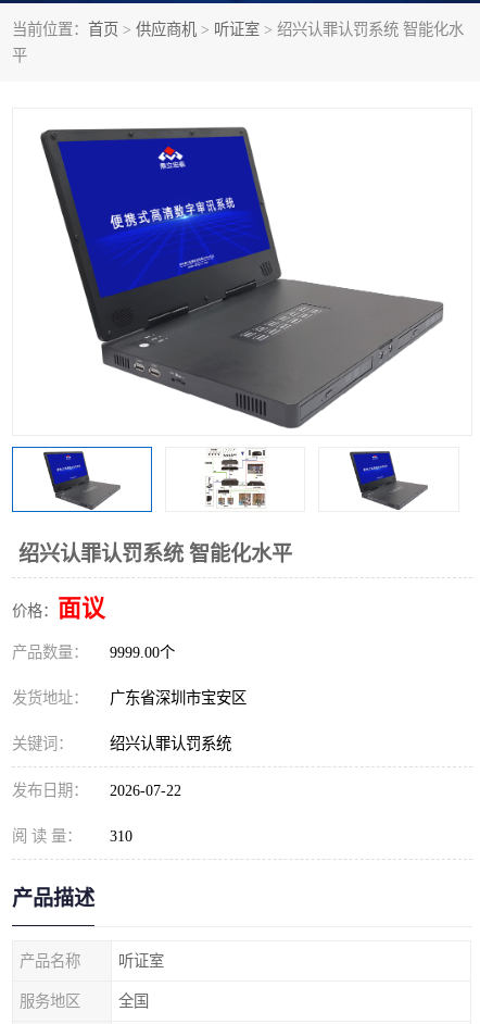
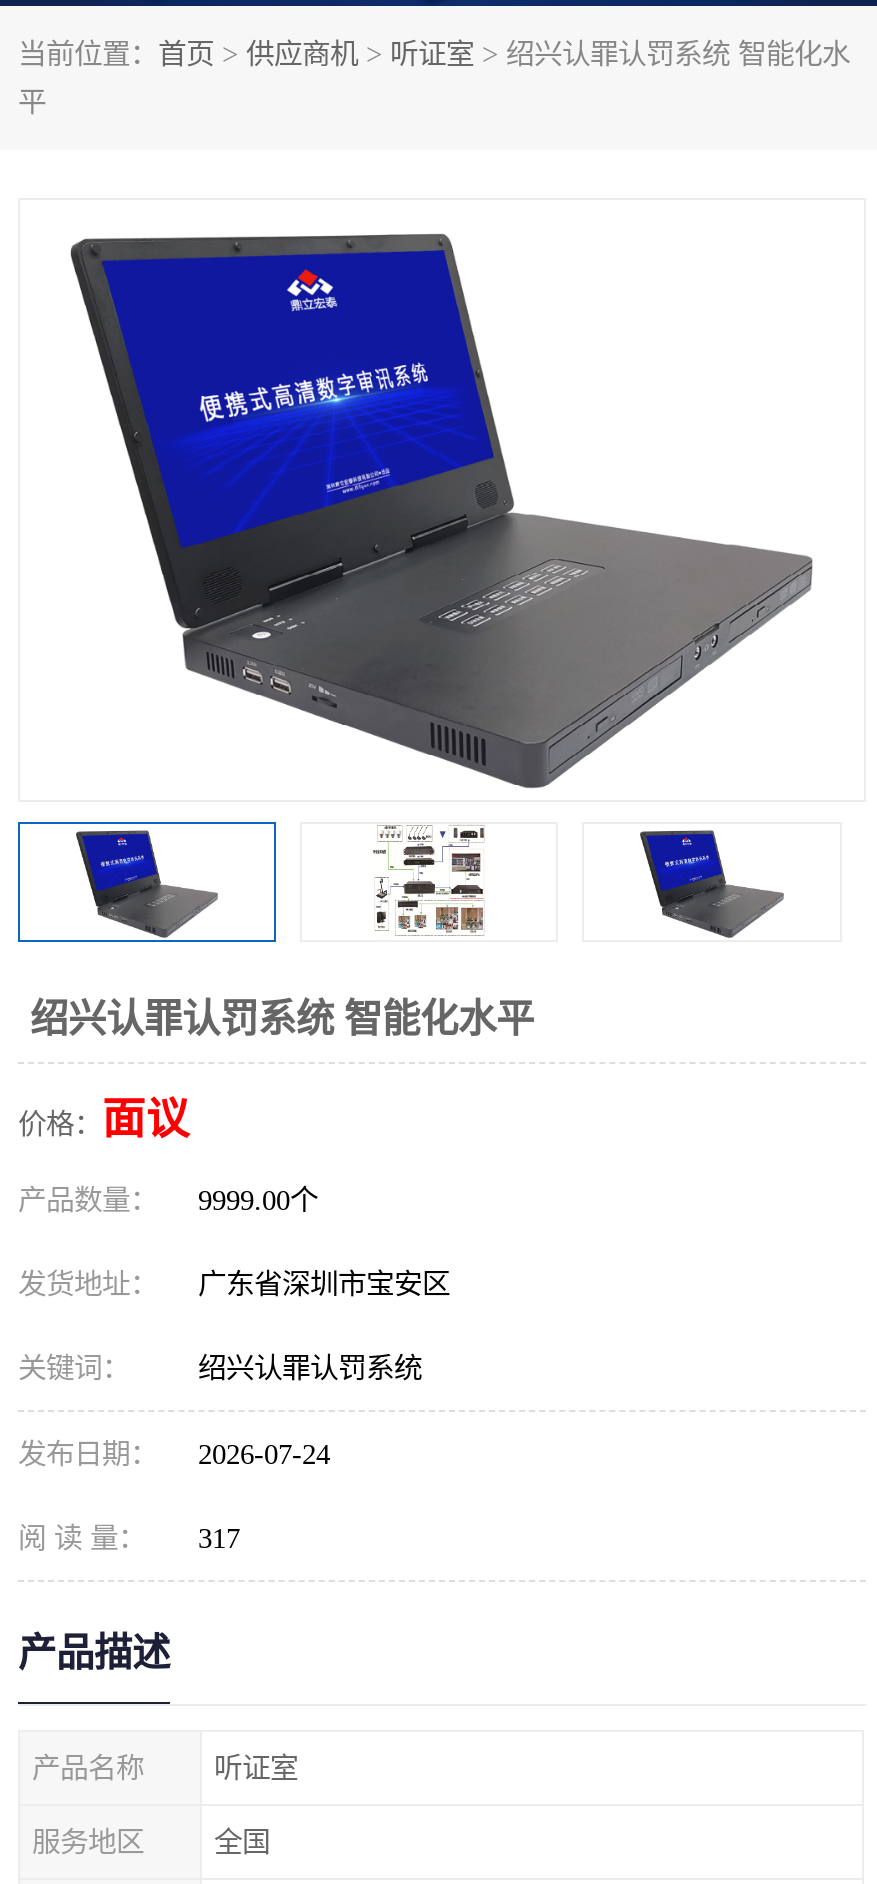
- 发布日期： 2026-07-22
+ 发布日期： 2026-07-24

- 阅 读 量： 310
+ 阅 读 量： 317
